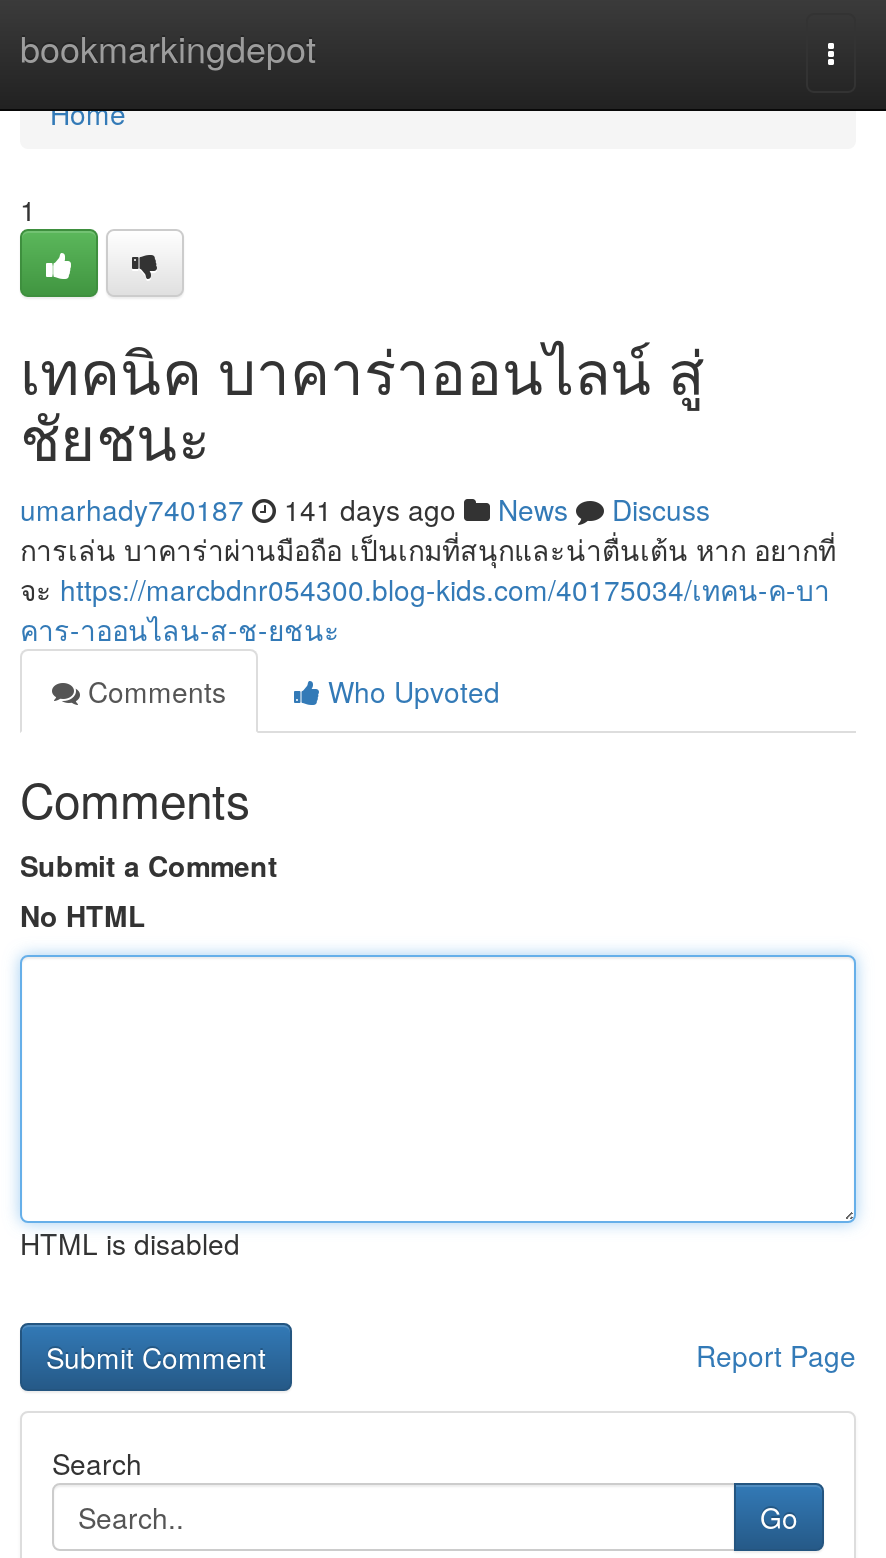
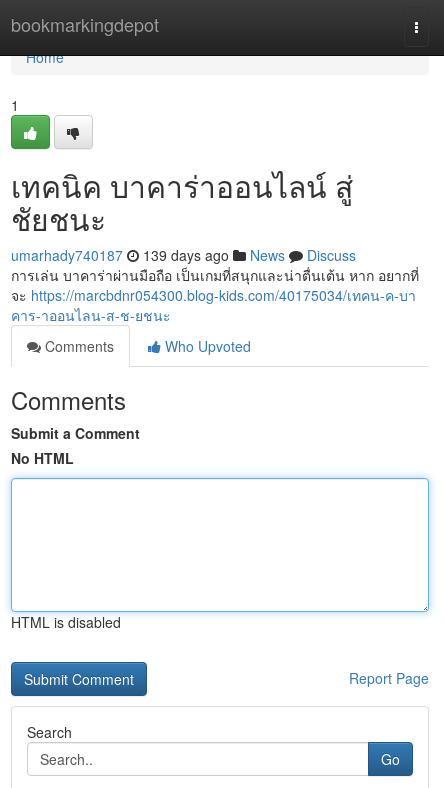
- umarhady740187 141 days ago News Discuss
+ umarhady740187 139 days ago News Discuss
